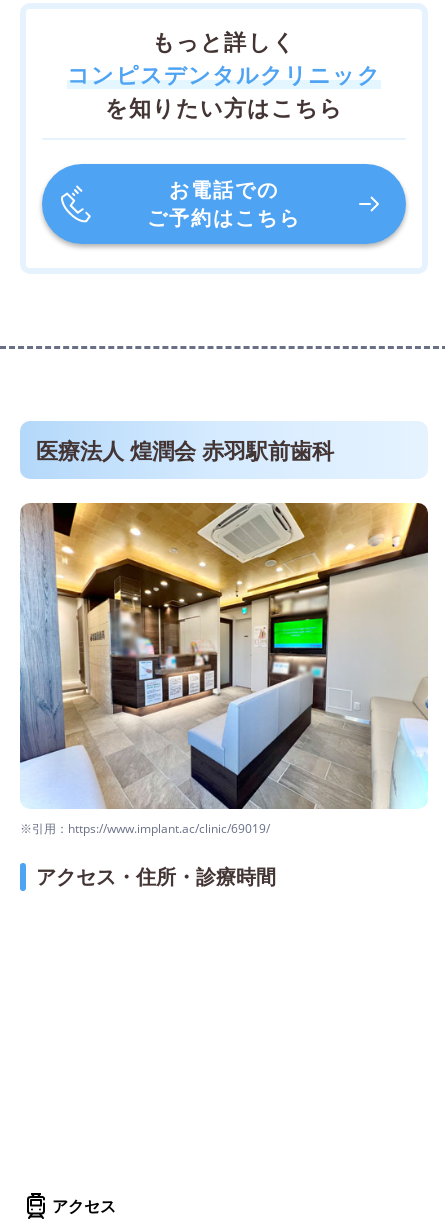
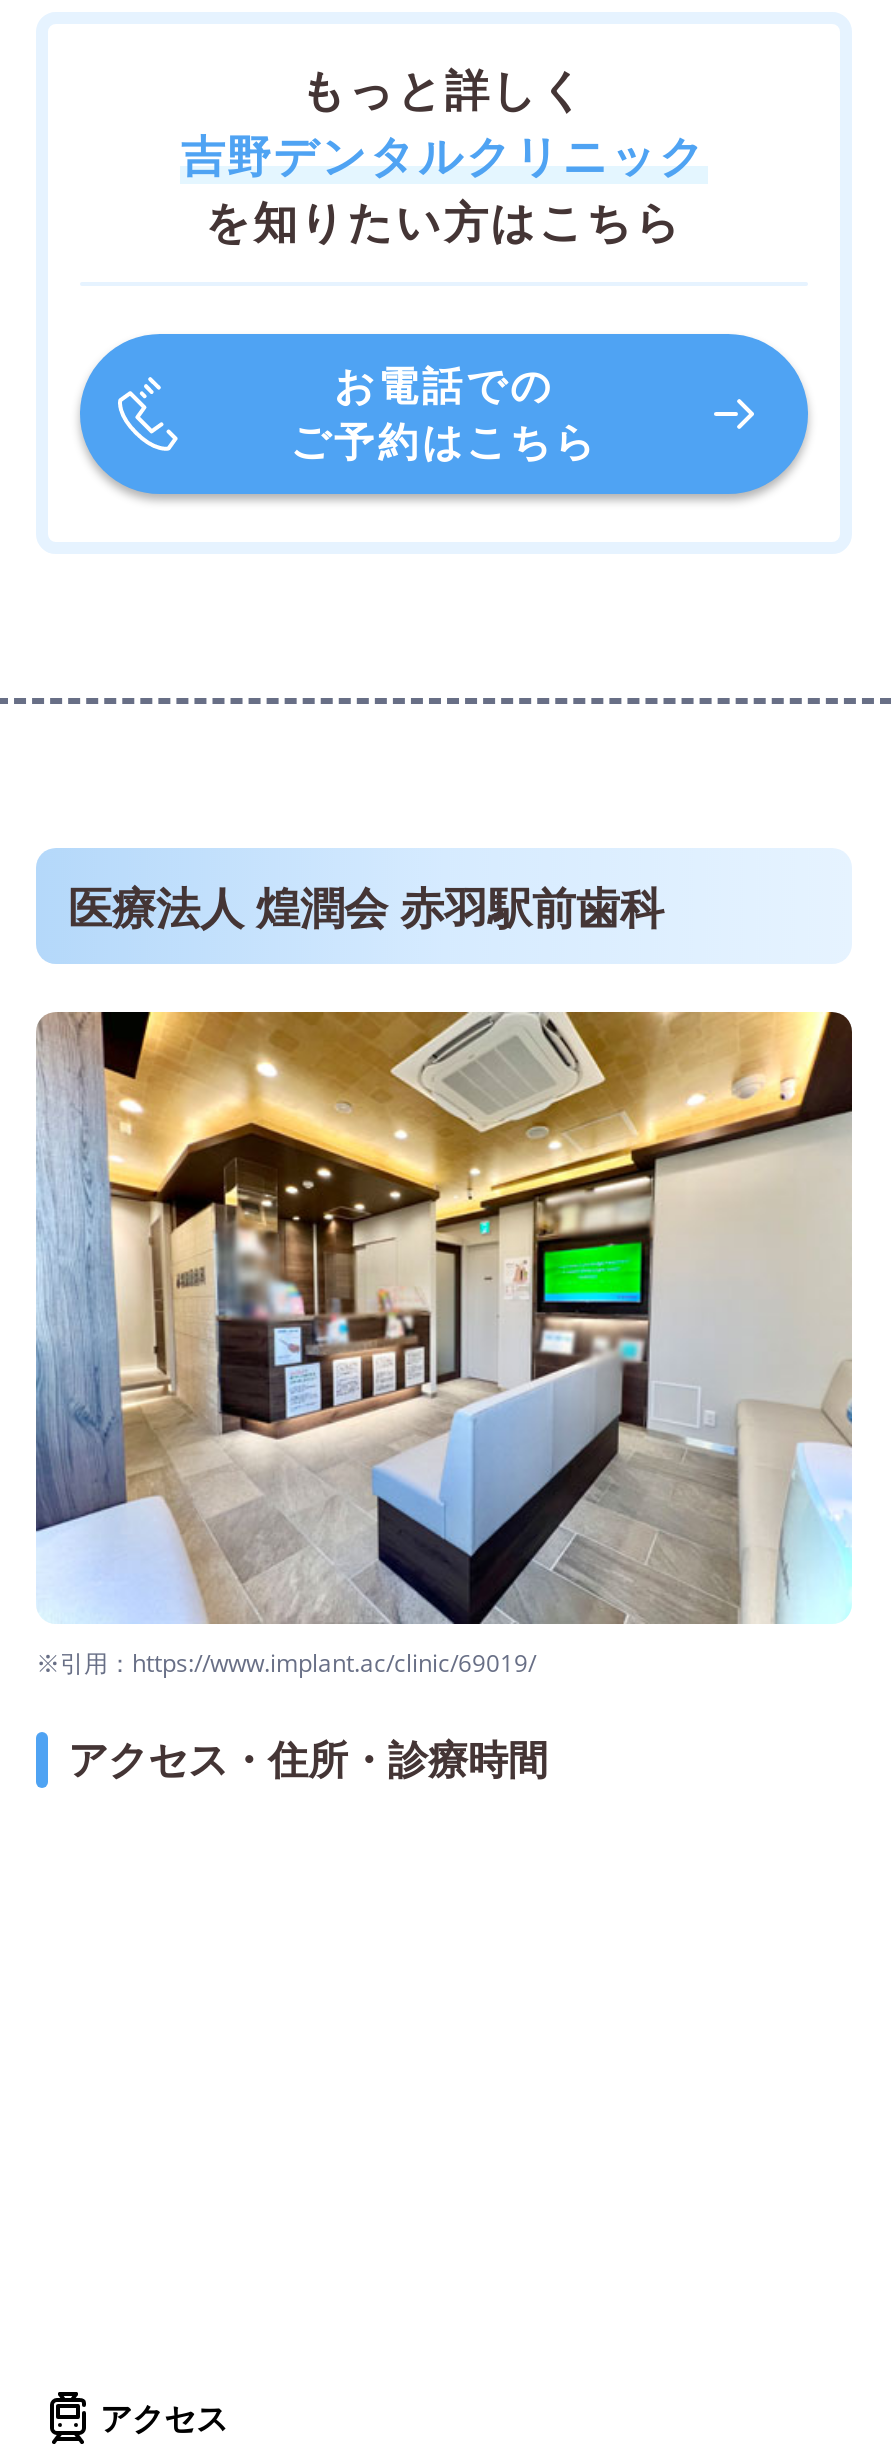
- コンピスデンタルクリニック
+ 吉野デンタルクリニック
